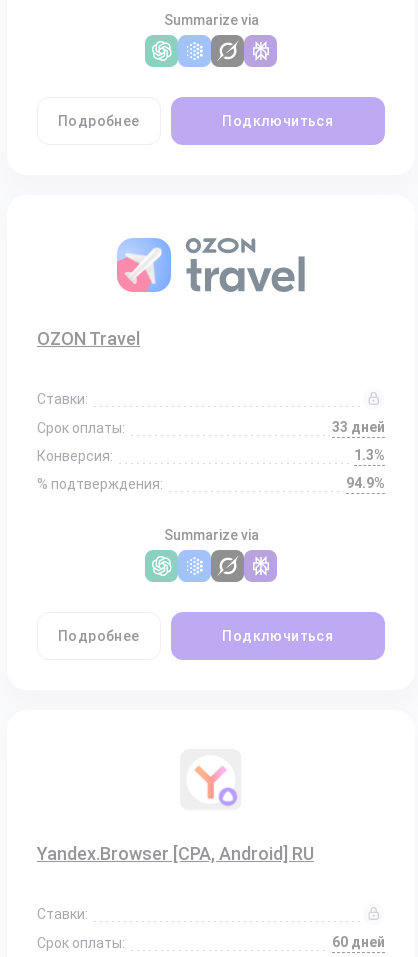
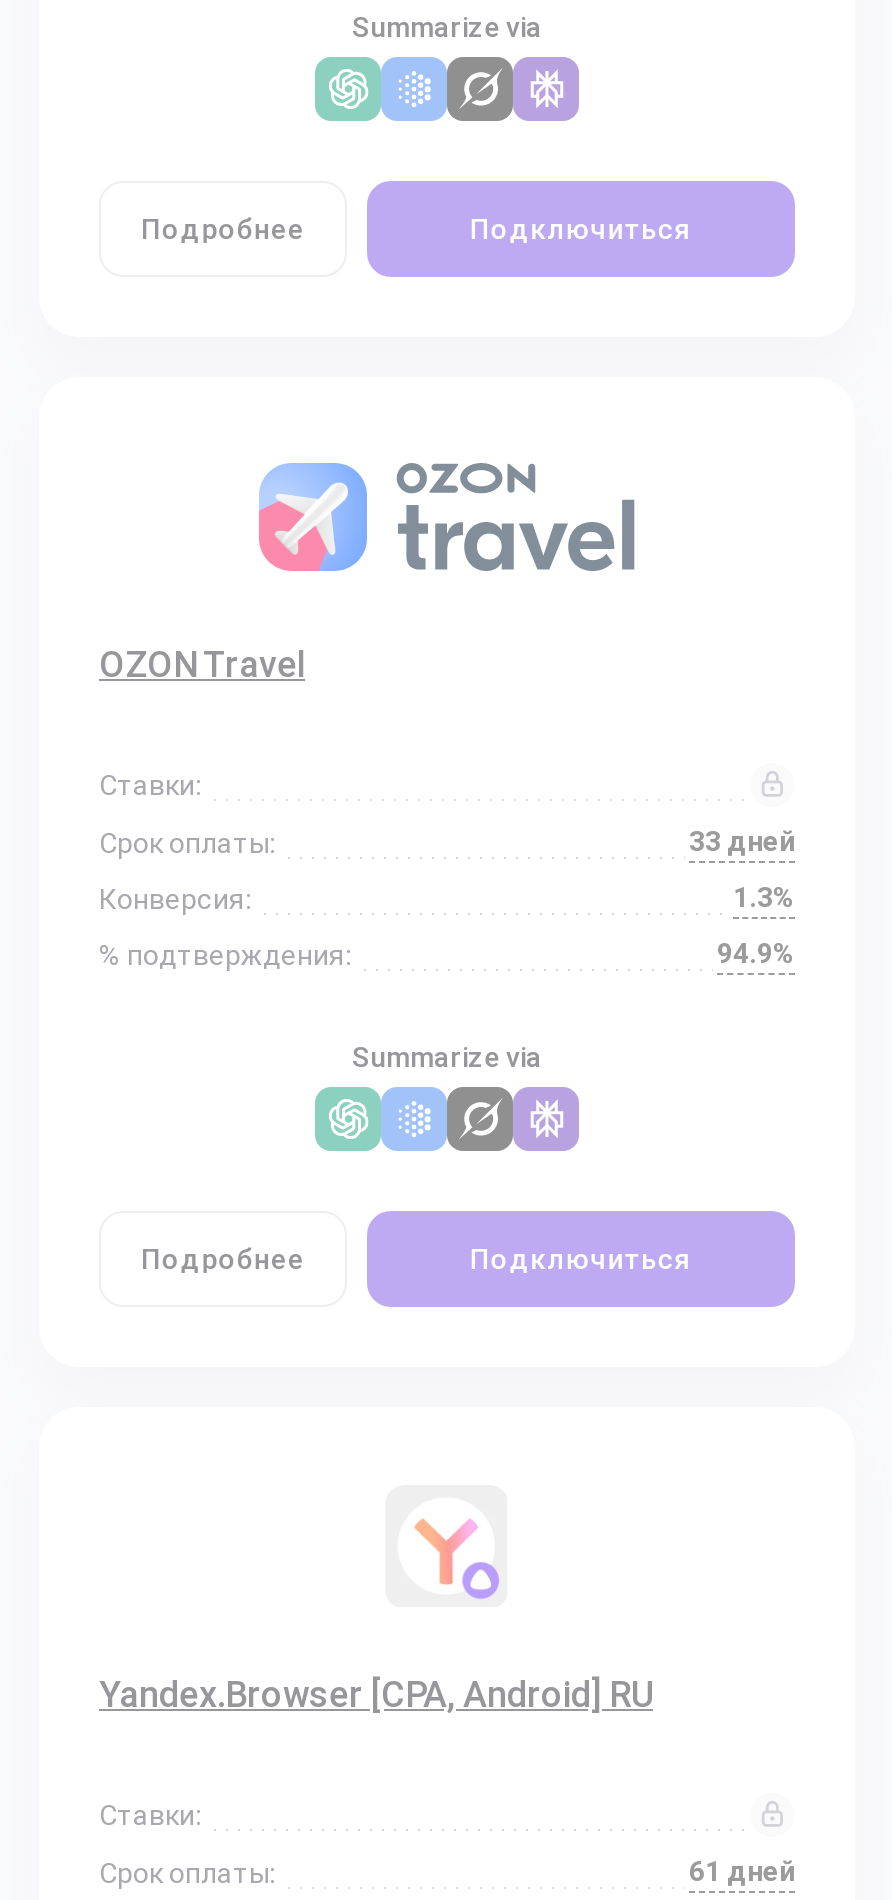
- 60 дней
+ 61 дней
